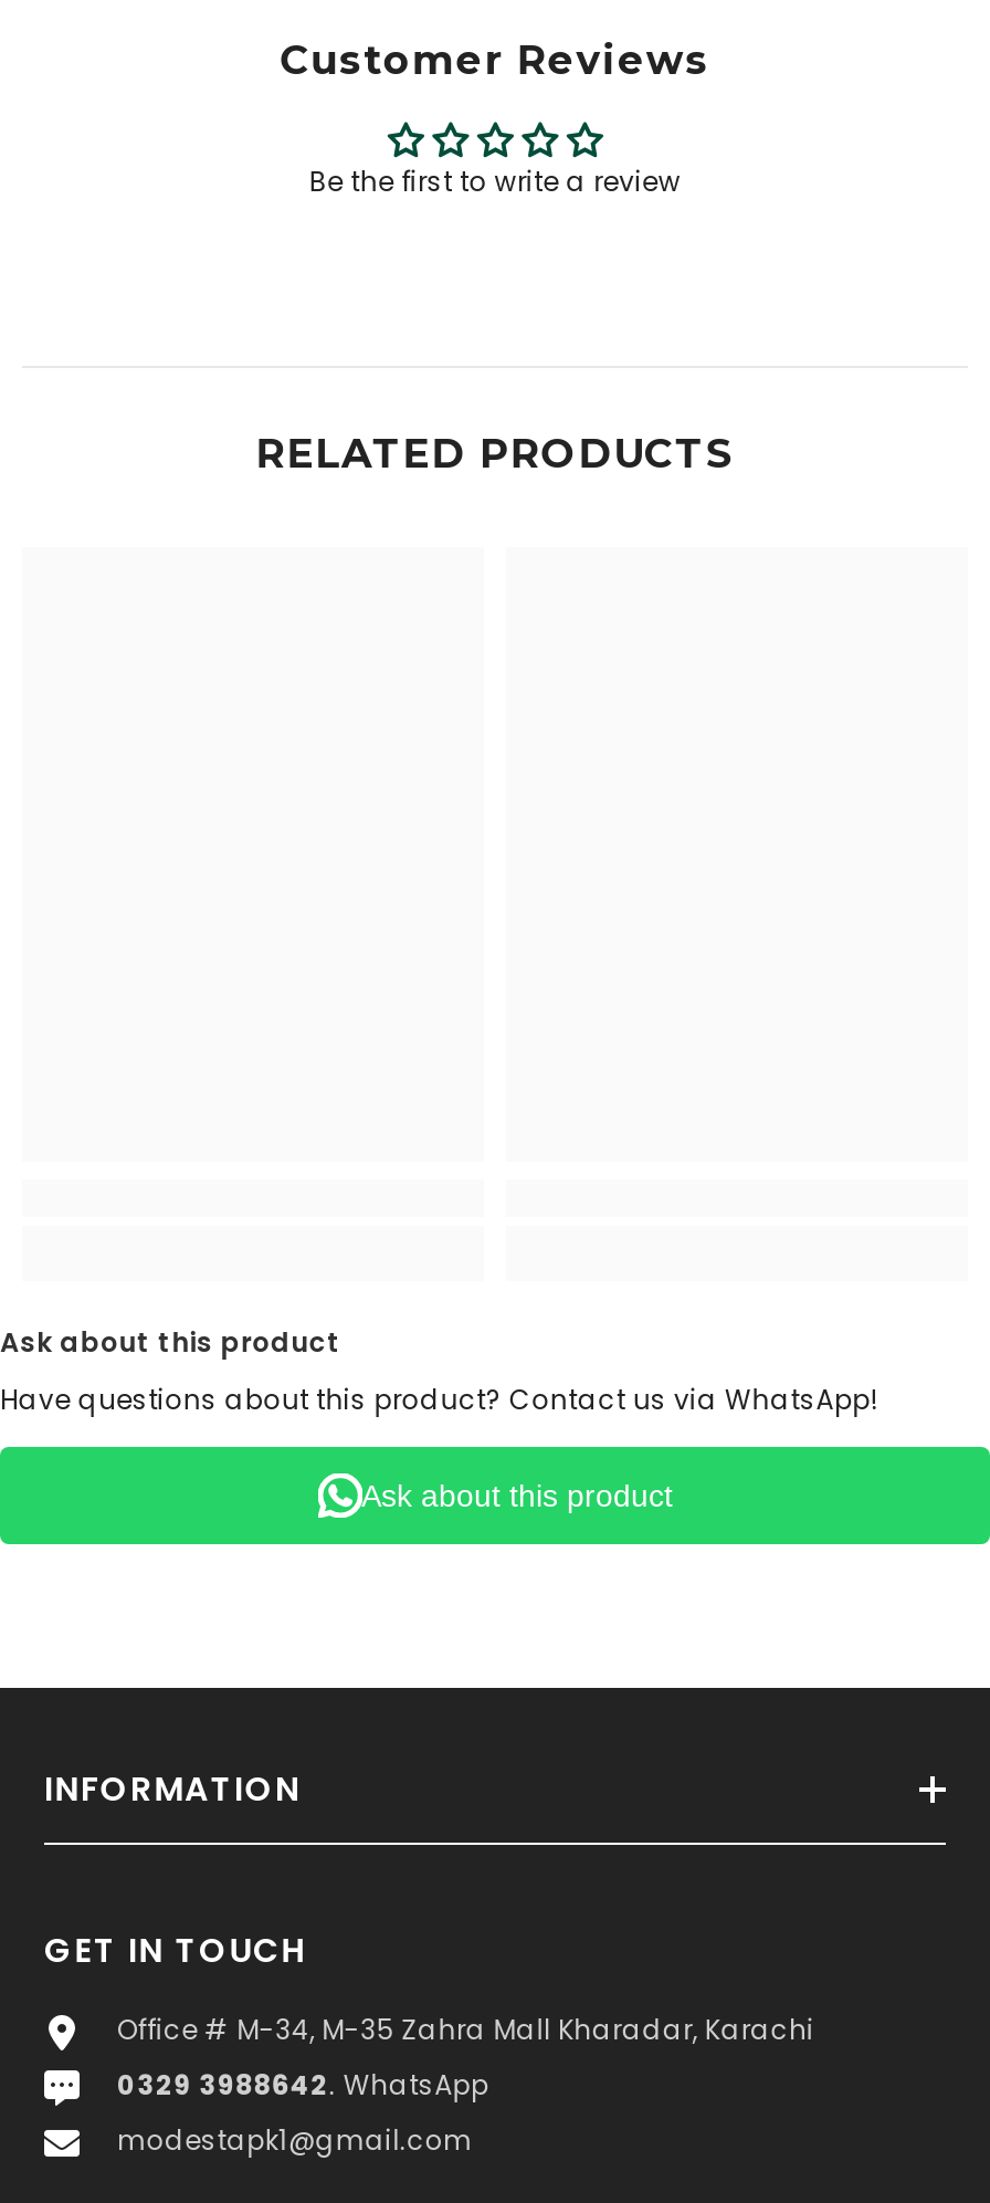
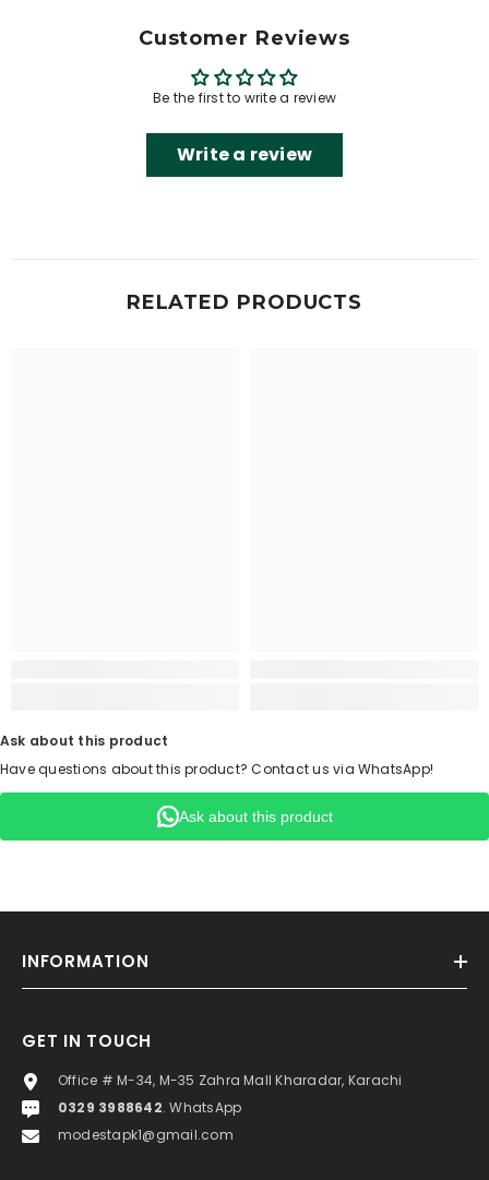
+ Write a review
